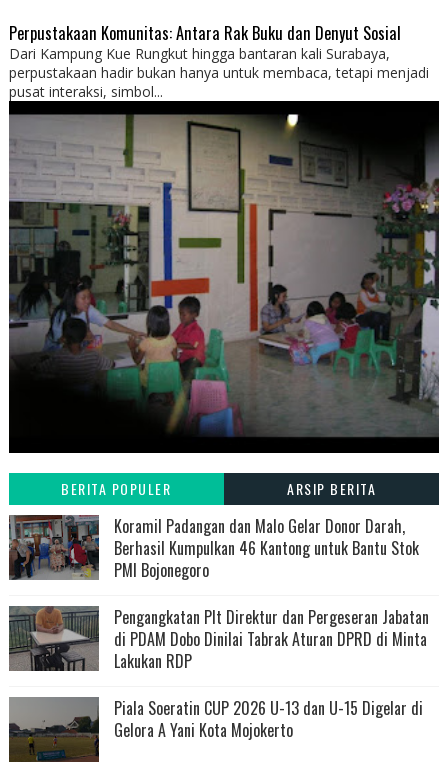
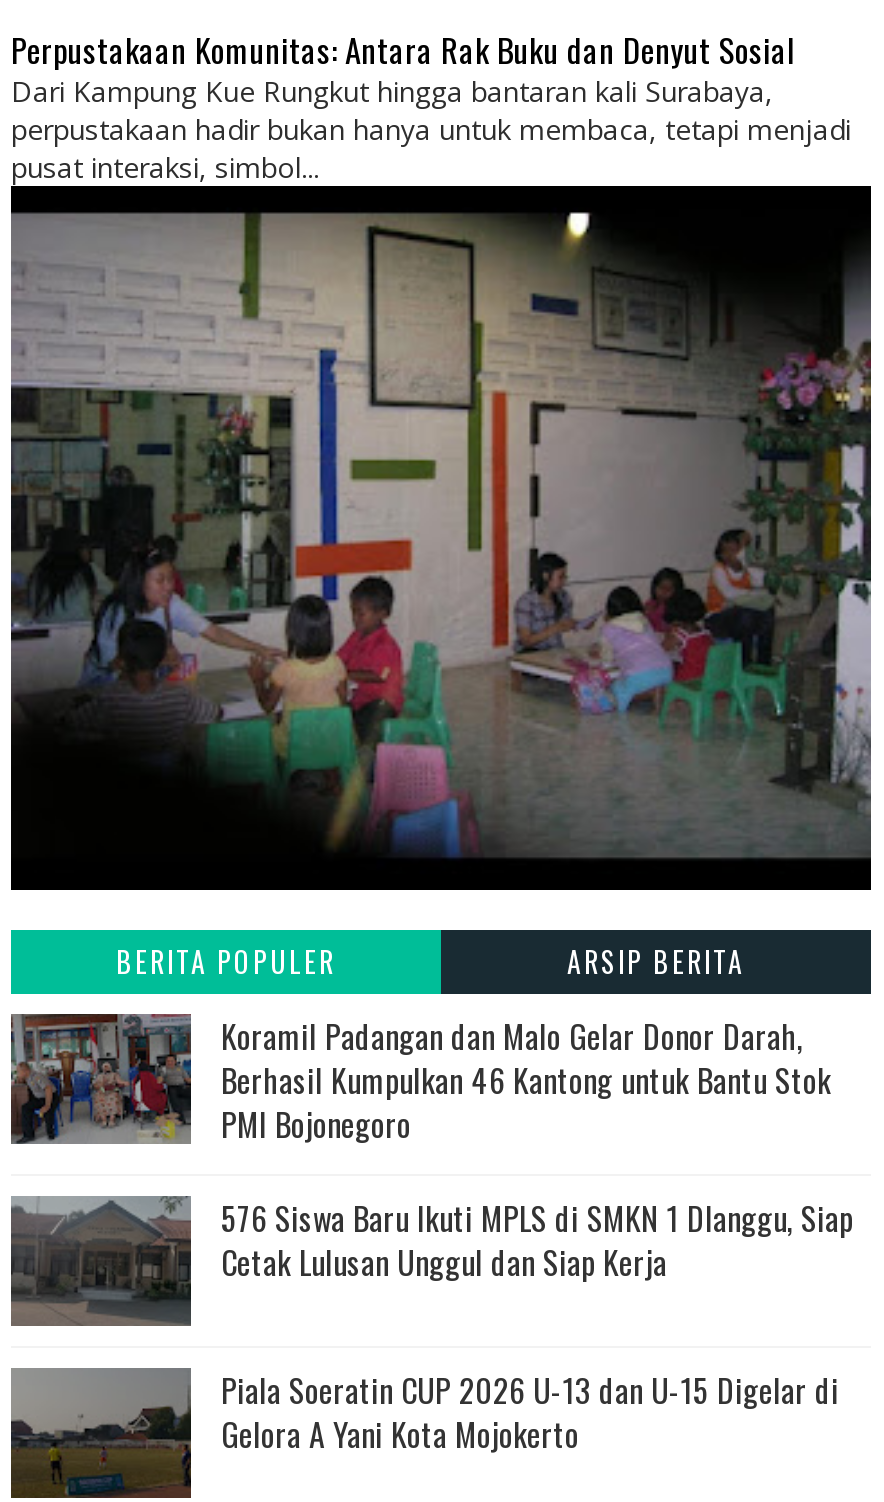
- [image]
- Pengangkatan Plt Direktur dan Pergeseran Jabatan
- di PDAM Dobo Dinilai Tabrak Aturan DPRD di Minta
- Lakukan RDP
+ [image]
+ 576 Siswa Baru Ikuti MPLS di SMKN 1 Dlanggu, Siap
+ Cetak Lulusan Unggul dan Siap Kerja
